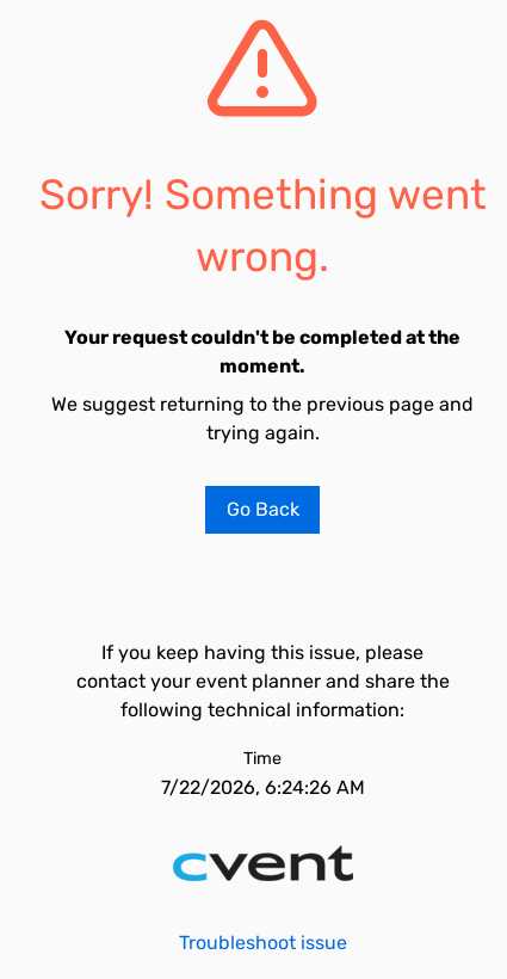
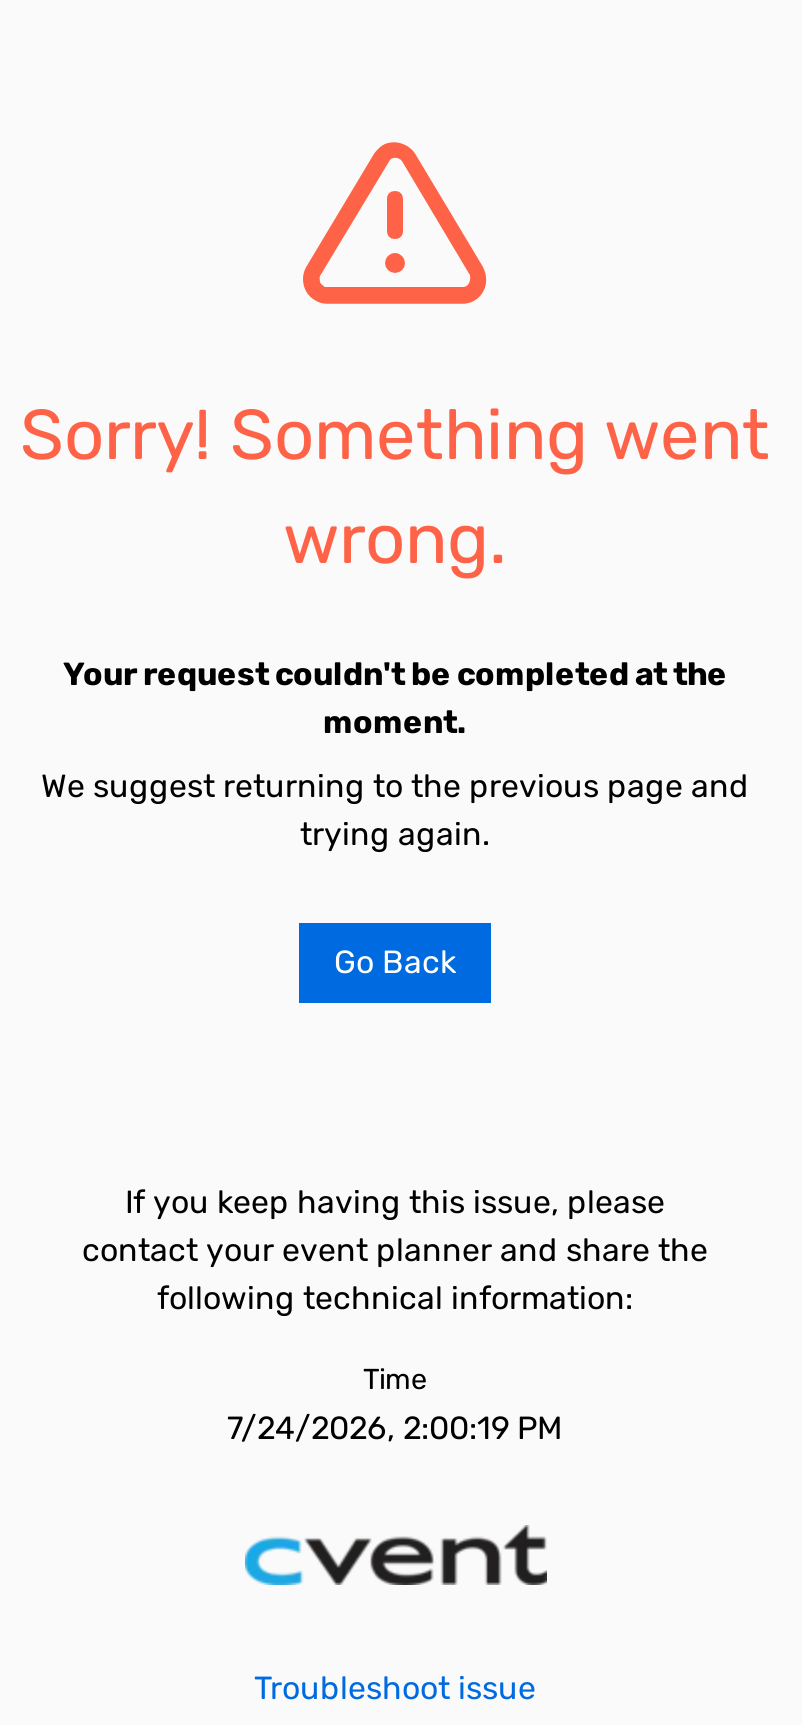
- 7/22/2026, 6:24:26 AM
+ 7/24/2026, 2:00:19 PM
